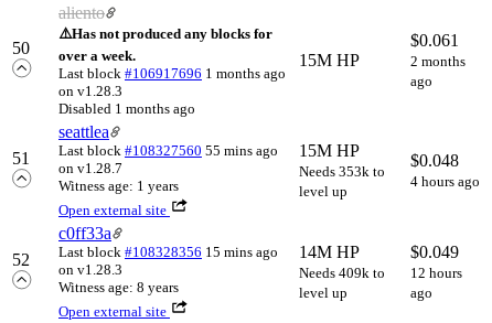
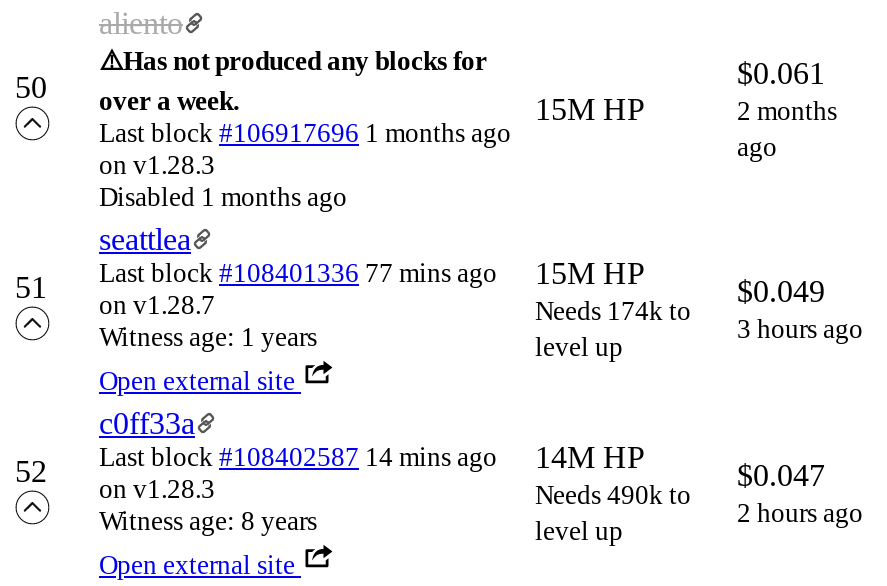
- Last block #108327560 55 mins ago
+ Last block #108401336 77 mins ago

- $0.048
+ $0.049

- Needs 353k to
+ Needs 174k to

- 4 hours ago
+ 3 hours ago

- Last block #108328356 15 mins ago
+ Last block #108402587 14 mins ago

- $0.049
- 12 hours
- ago
+ $0.047
+ 2 hours ago

- Needs 409k to
+ Needs 490k to
